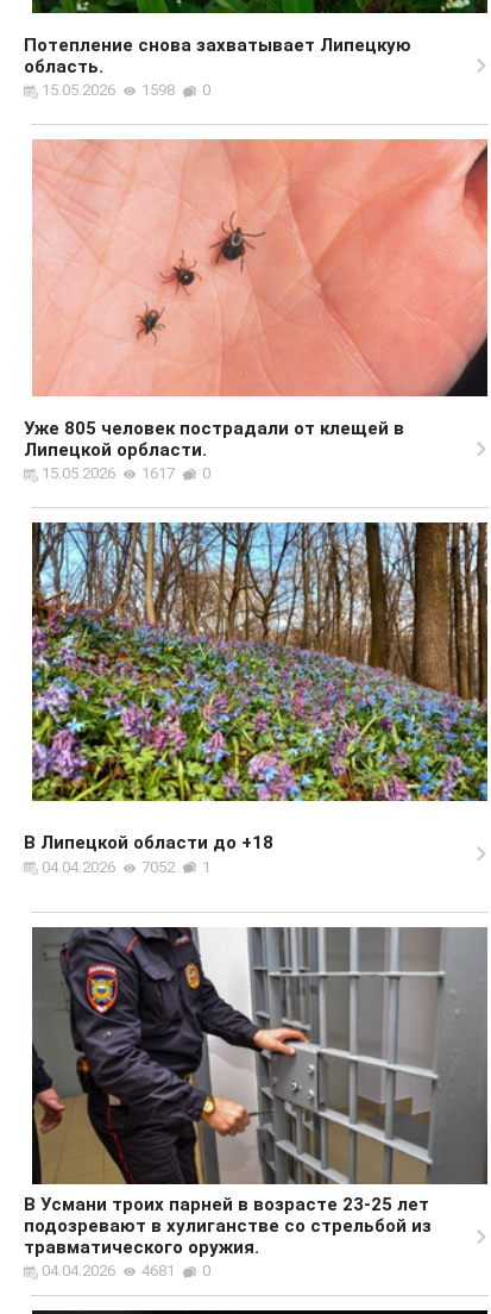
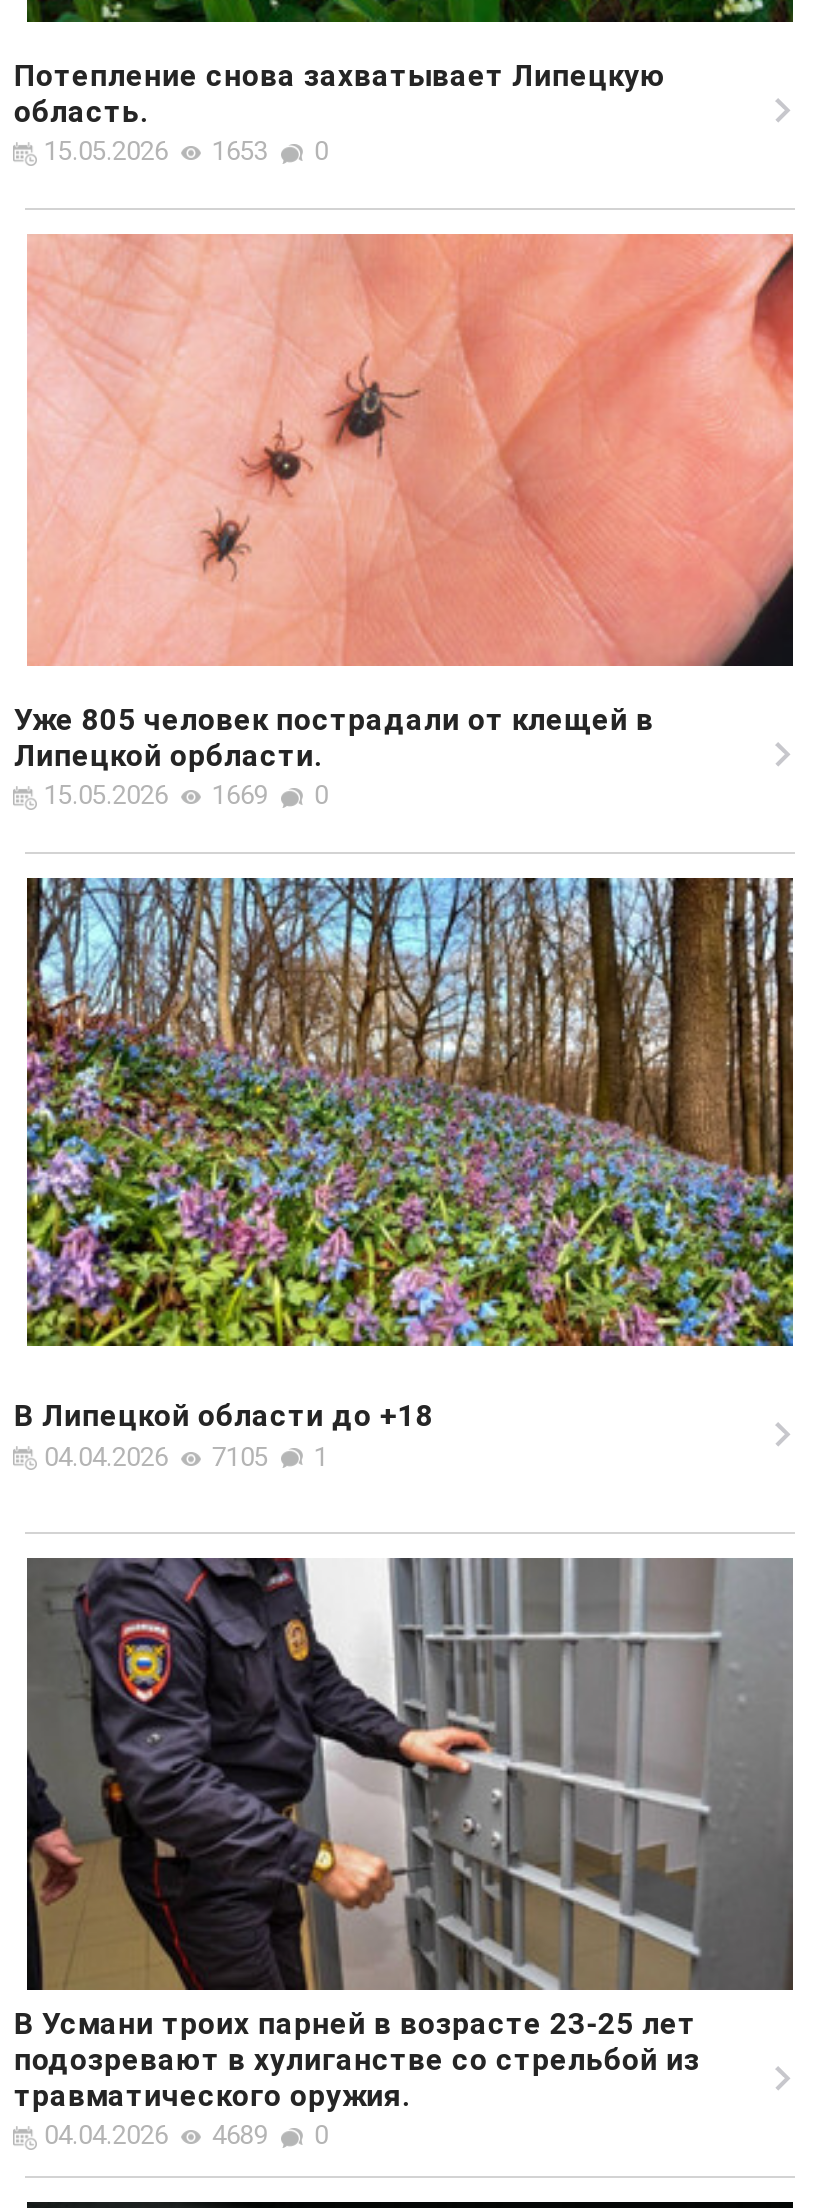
- 15.05.2026 1598 0
+ 15.05.2026 1653 0

- 15.05.2026 1617 0
+ 15.05.2026 1669 0

- 04.04.2026 7052 1
+ 04.04.2026 7105 1

- 04.04.2026 4681 0
+ 04.04.2026 4689 0
